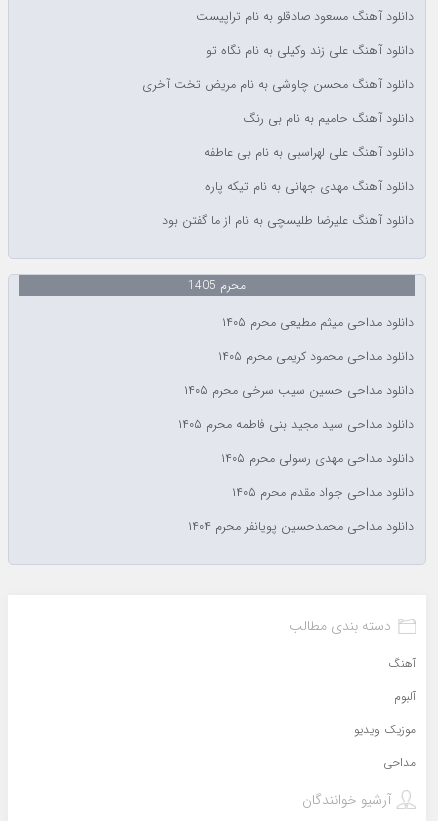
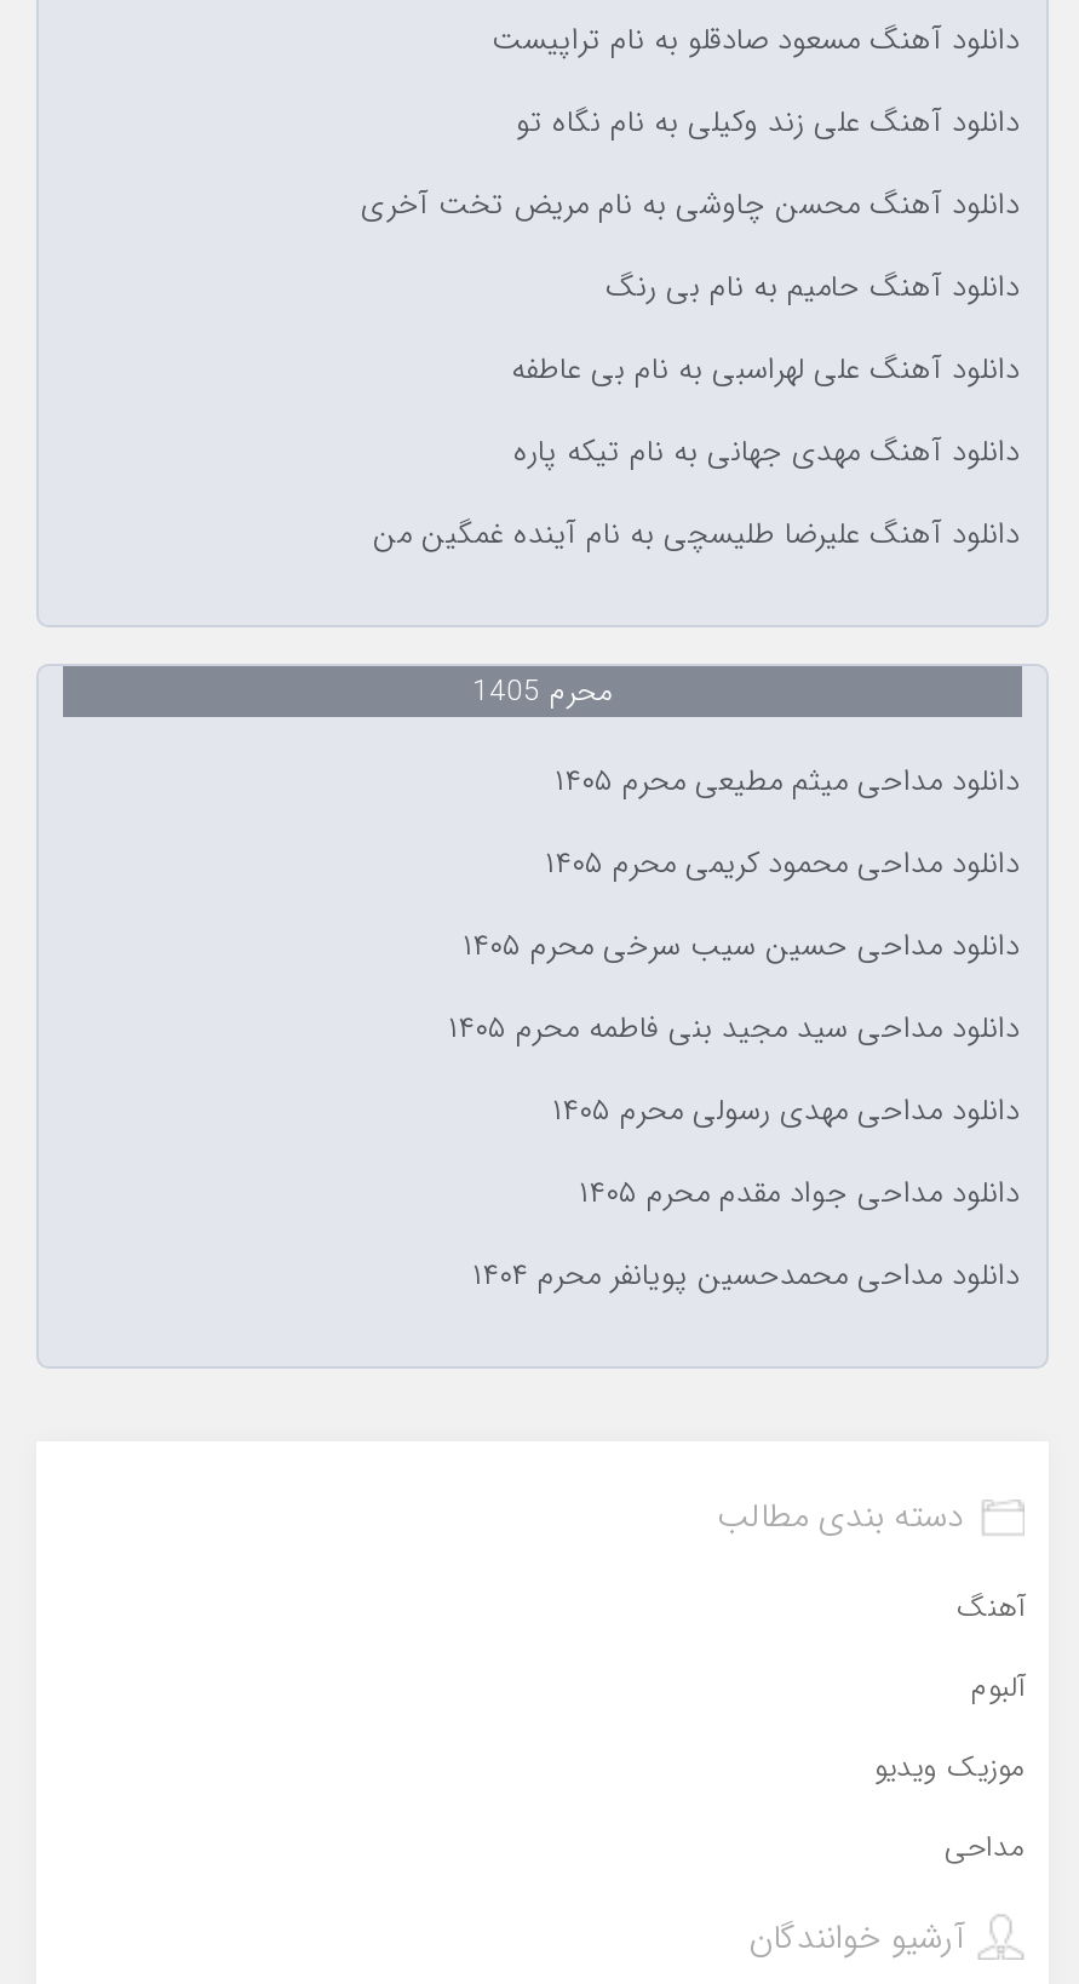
- دانلود آهنگ علیرضا طلیسچی به نام از ما گفتن بود
+ دانلود آهنگ علیرضا طلیسچی به نام آینده غمگین من
